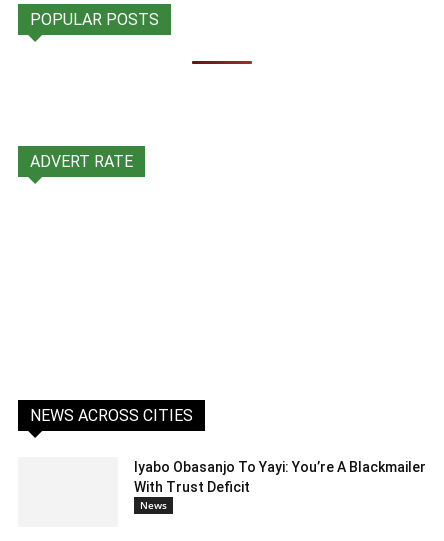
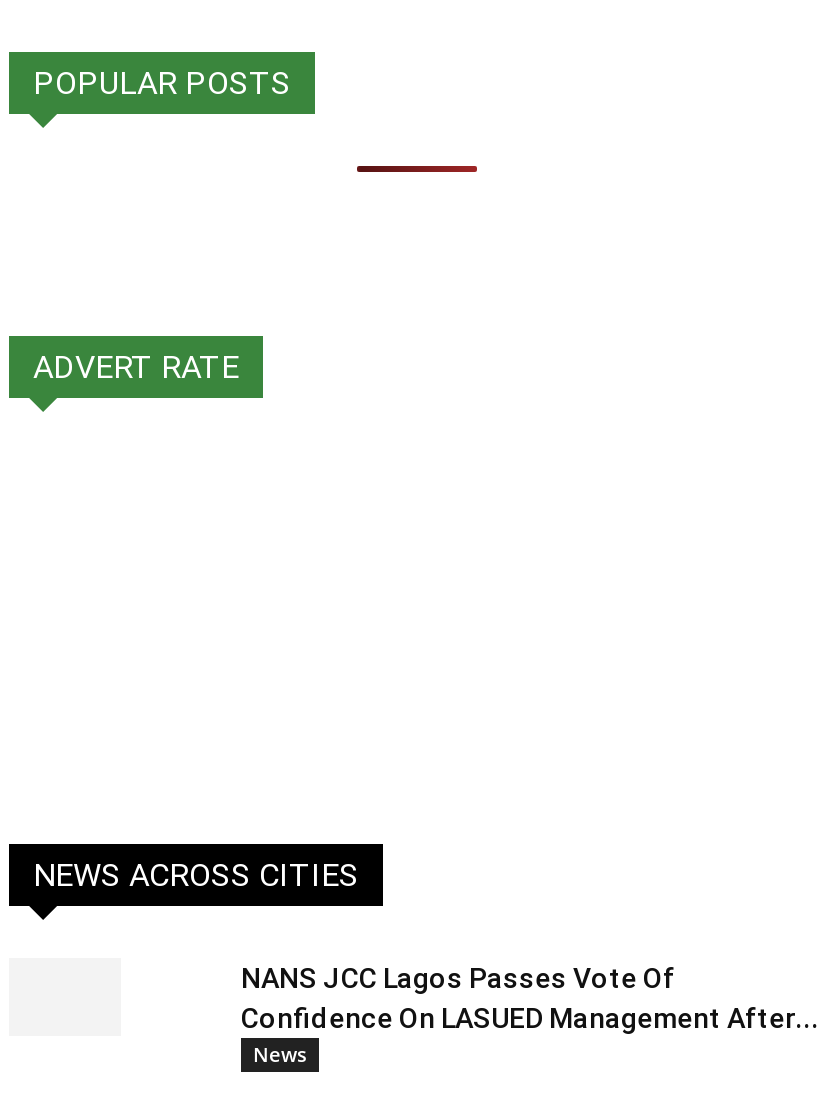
- Iyabo Obasanjo To Yayi: You’re A Blackmailer
- With Trust Deficit
+ NANS JCC Lagos Passes Vote Of
+ Confidence On LASUED Management After...
